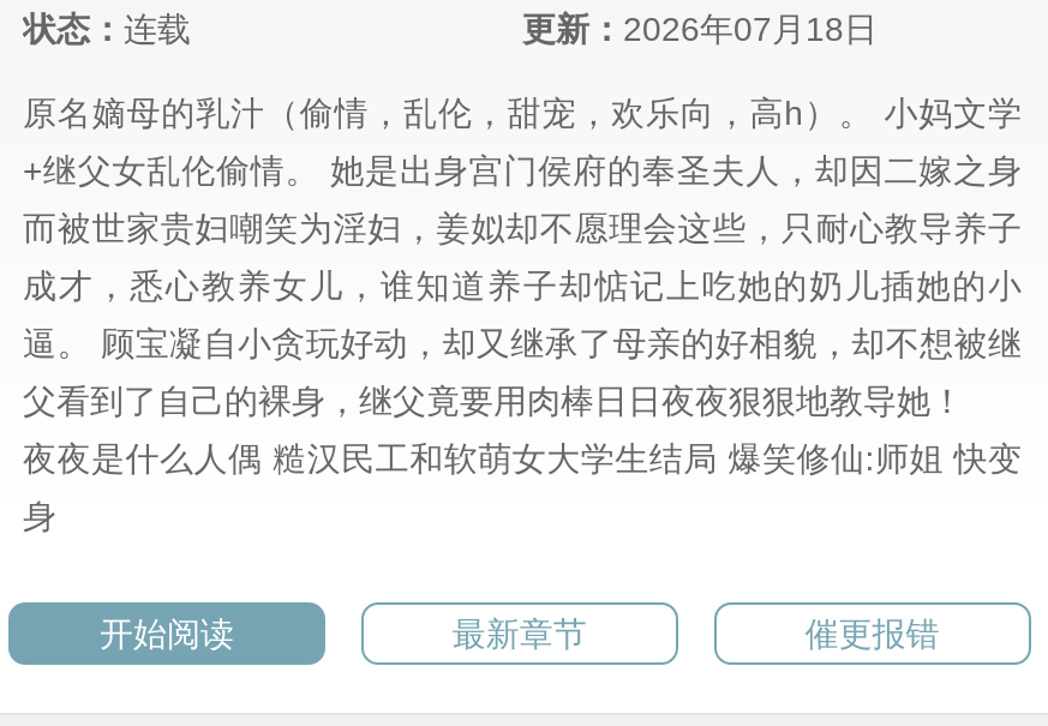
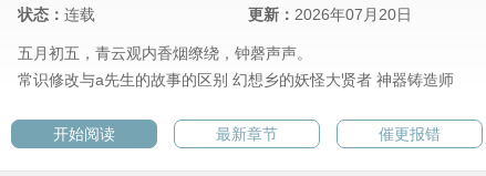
- 更新：2026年07月18日
- 原名嫡母的乳汁（偷情，乱伦，甜宠，欢乐向，高h）。 小妈文学
- +继父女乱伦偷情。 她是出身宫门侯府的奉圣夫人，却因二嫁之身
- 而被世家贵妇嘲笑为淫妇，姜姒却不愿理会这些，只耐心教导养子
- 成才，悉心教养女儿，谁知道养子却惦记上吃她的奶儿插她的小
- 逼。 顾宝凝自小贪玩好动，却又继承了母亲的好相貌，却不想被继
- 父看到了自己的裸身，继父竟要用肉棒日日夜夜狠狠地教导她！
- 夜夜是什么人偶 糙汉民工和软萌女大学生结局 爆笑修仙:师姐 快变
- 身
+ 更新：2026年07月20日
+ 五月初五，青云观内香烟缭绕，钟磬声声。
+ 常识修改与a先生的故事的区别 幻想乡的妖怪大贤者 神器铸造师
